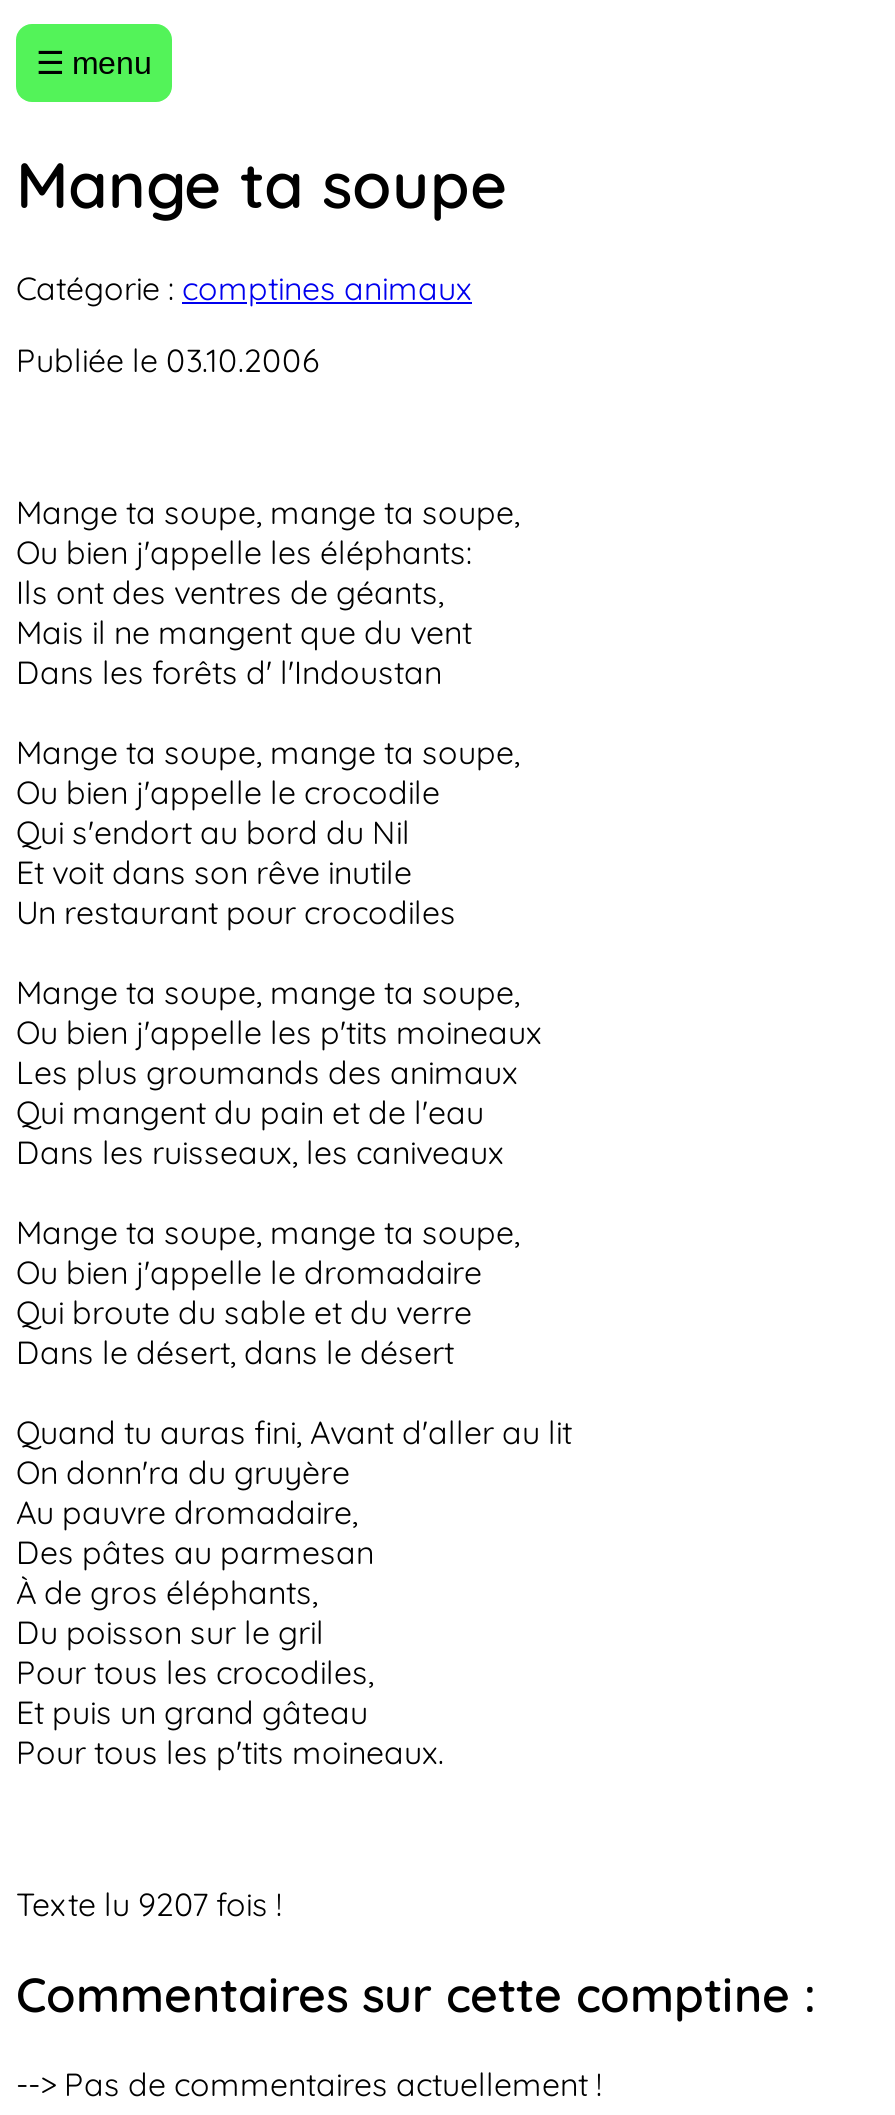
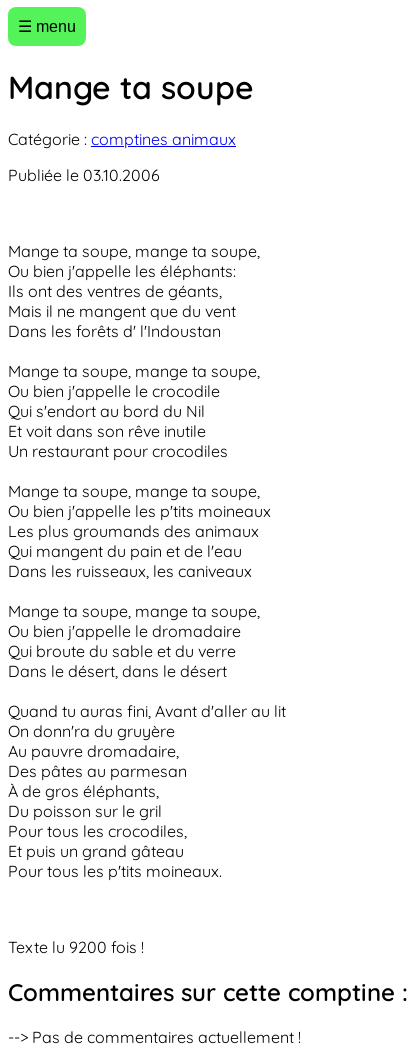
- Texte lu 9207 fois !
+ Texte lu 9200 fois !
